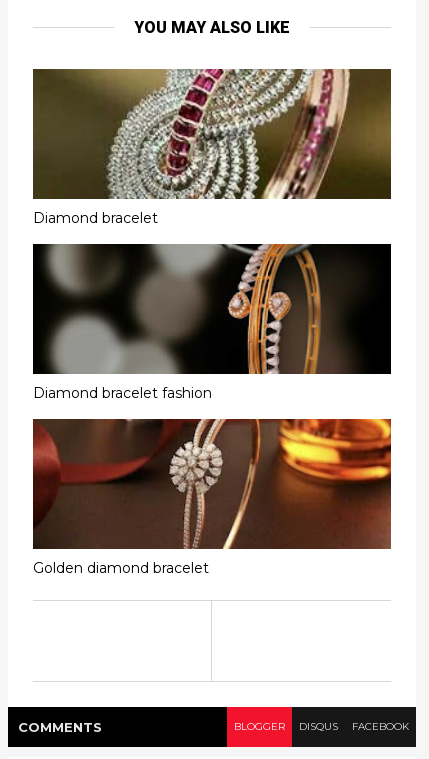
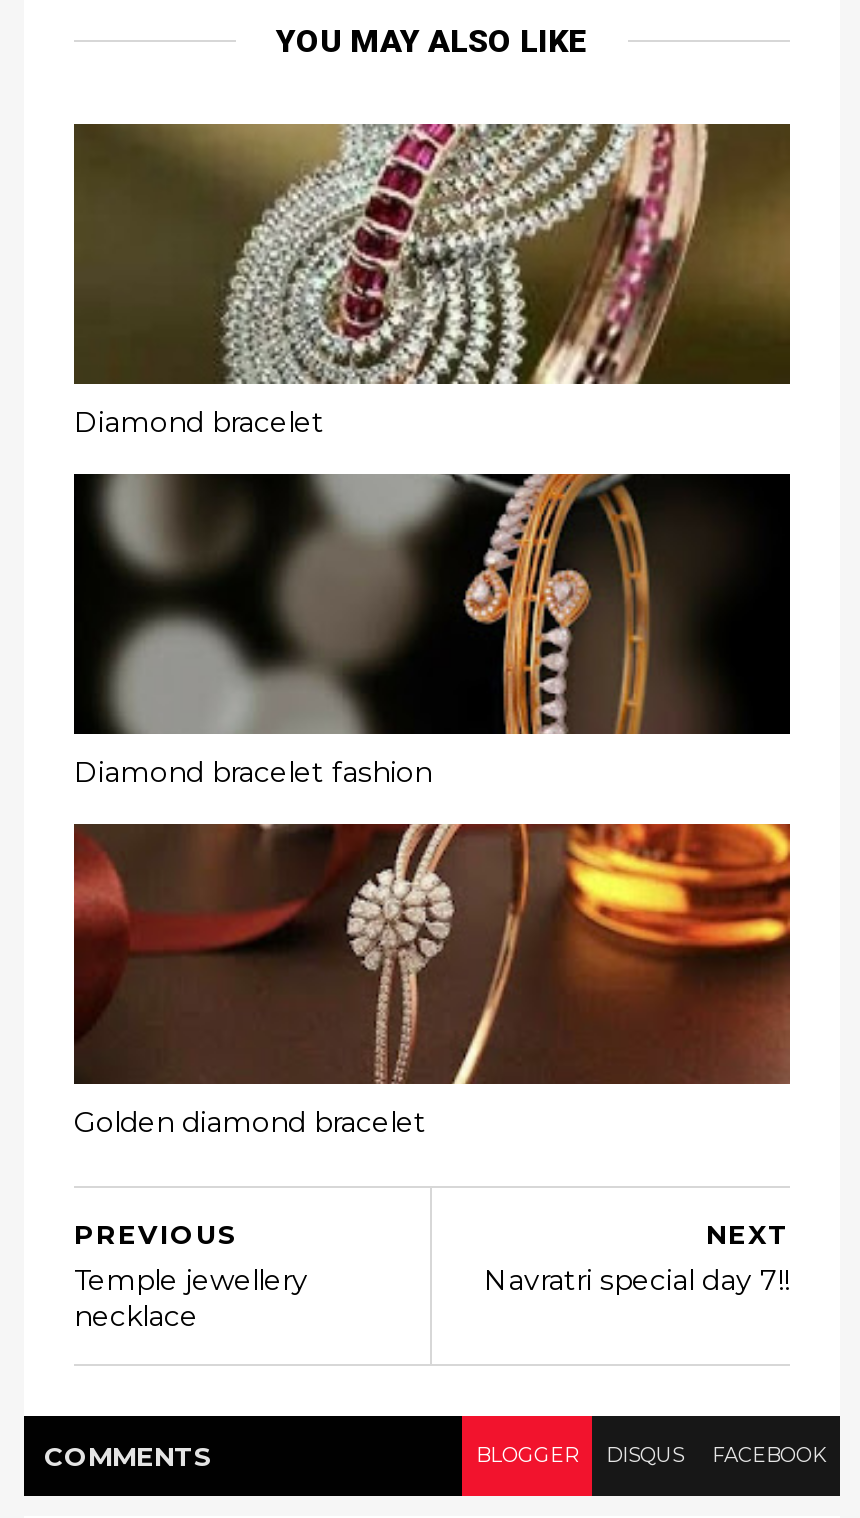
+ PREVIOUS
+ Temple jewellery
+ necklace

+ NEXT
+ Navratri special day 7!!
